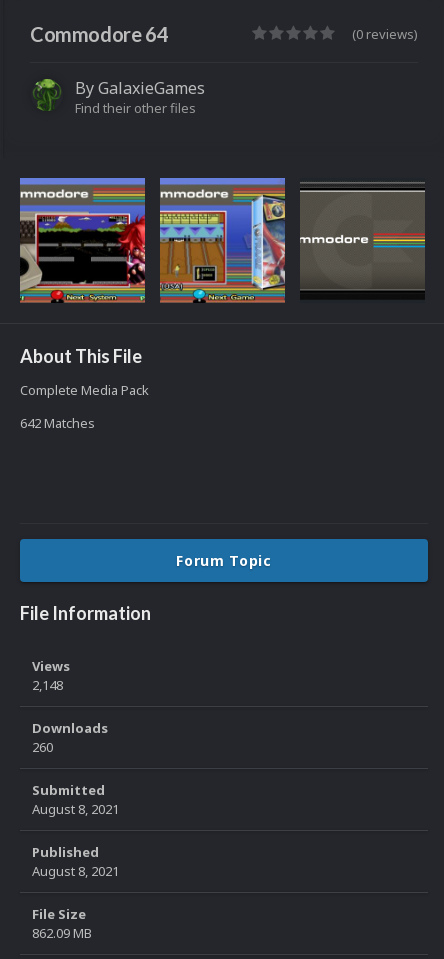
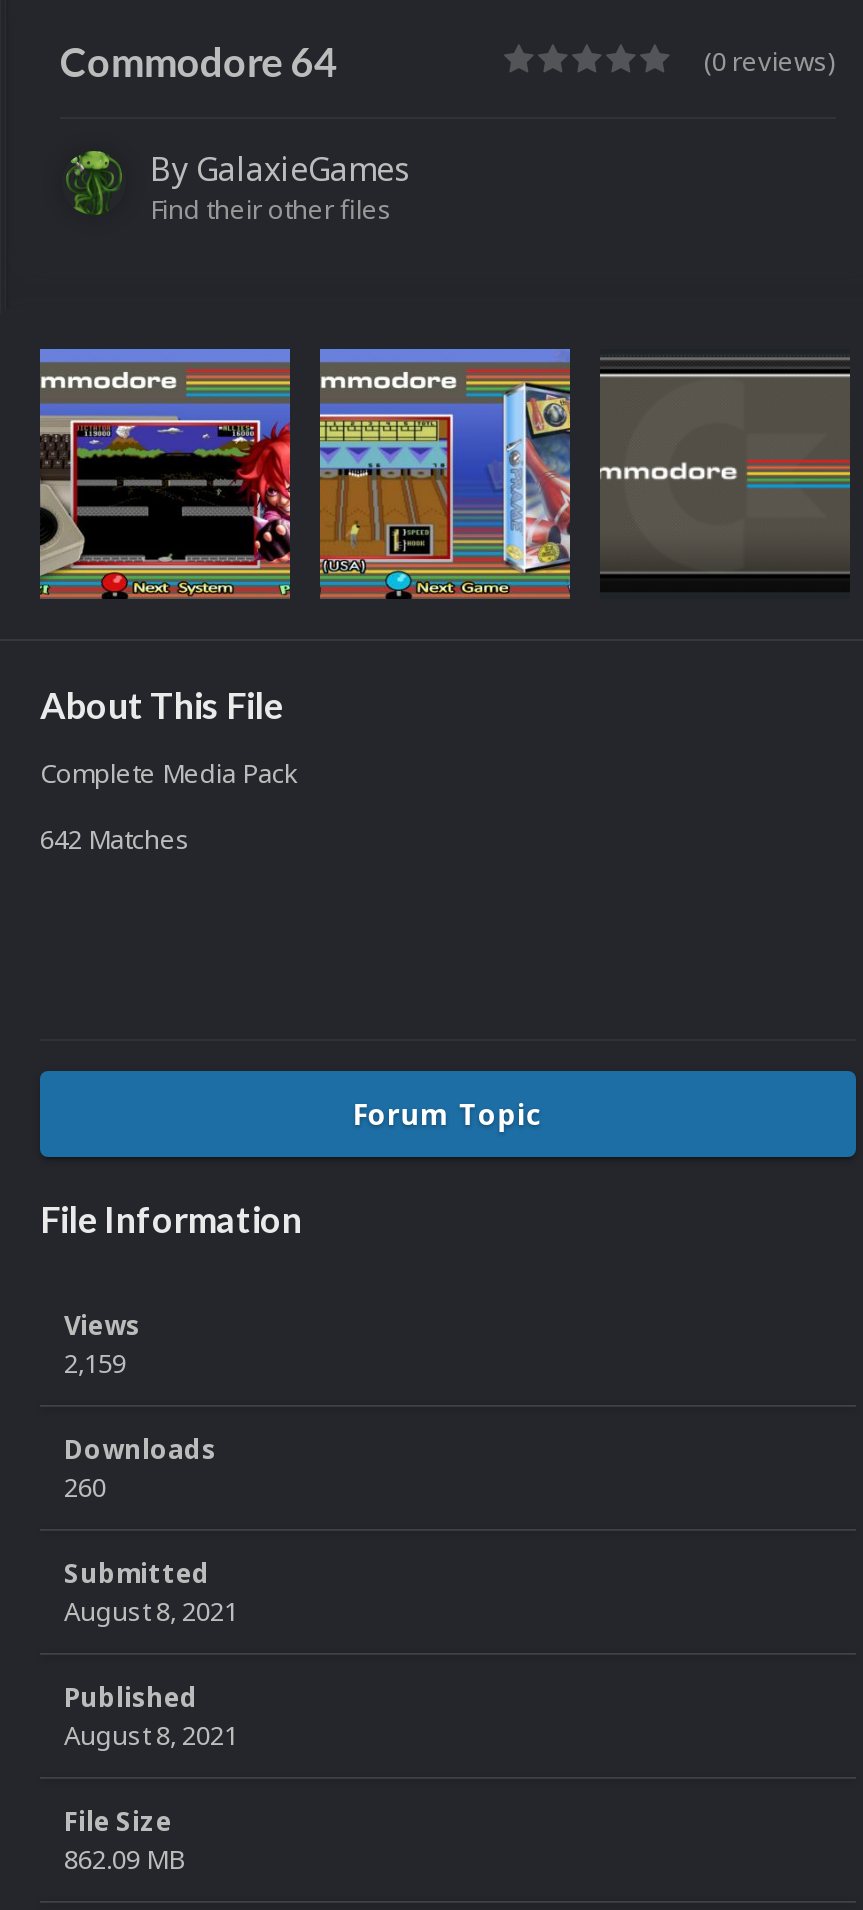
- 2,148
+ 2,159
